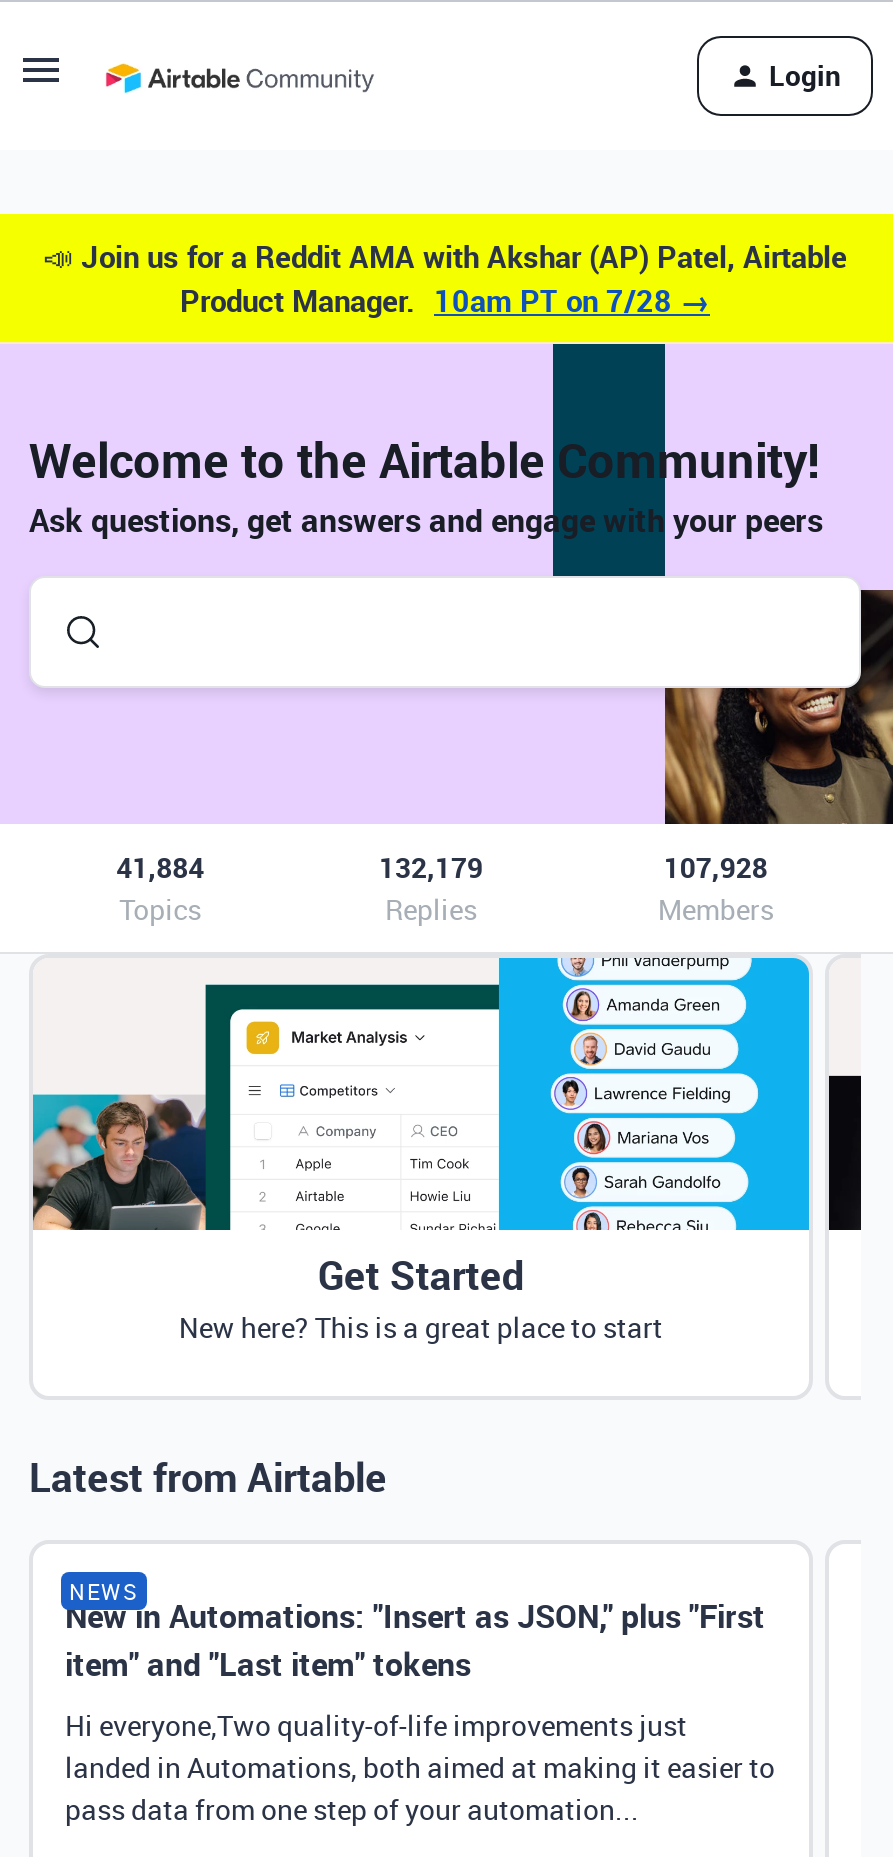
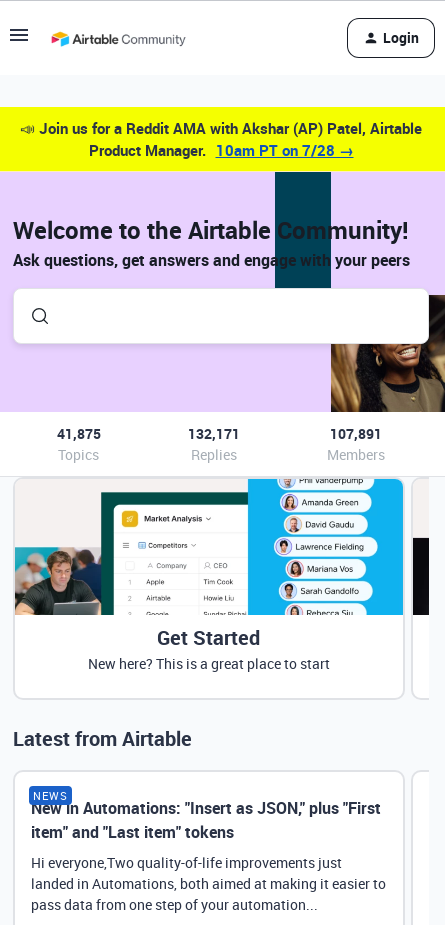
- 41,884
+ 41,875

- 132,179
+ 132,171

- 107,928
+ 107,891
